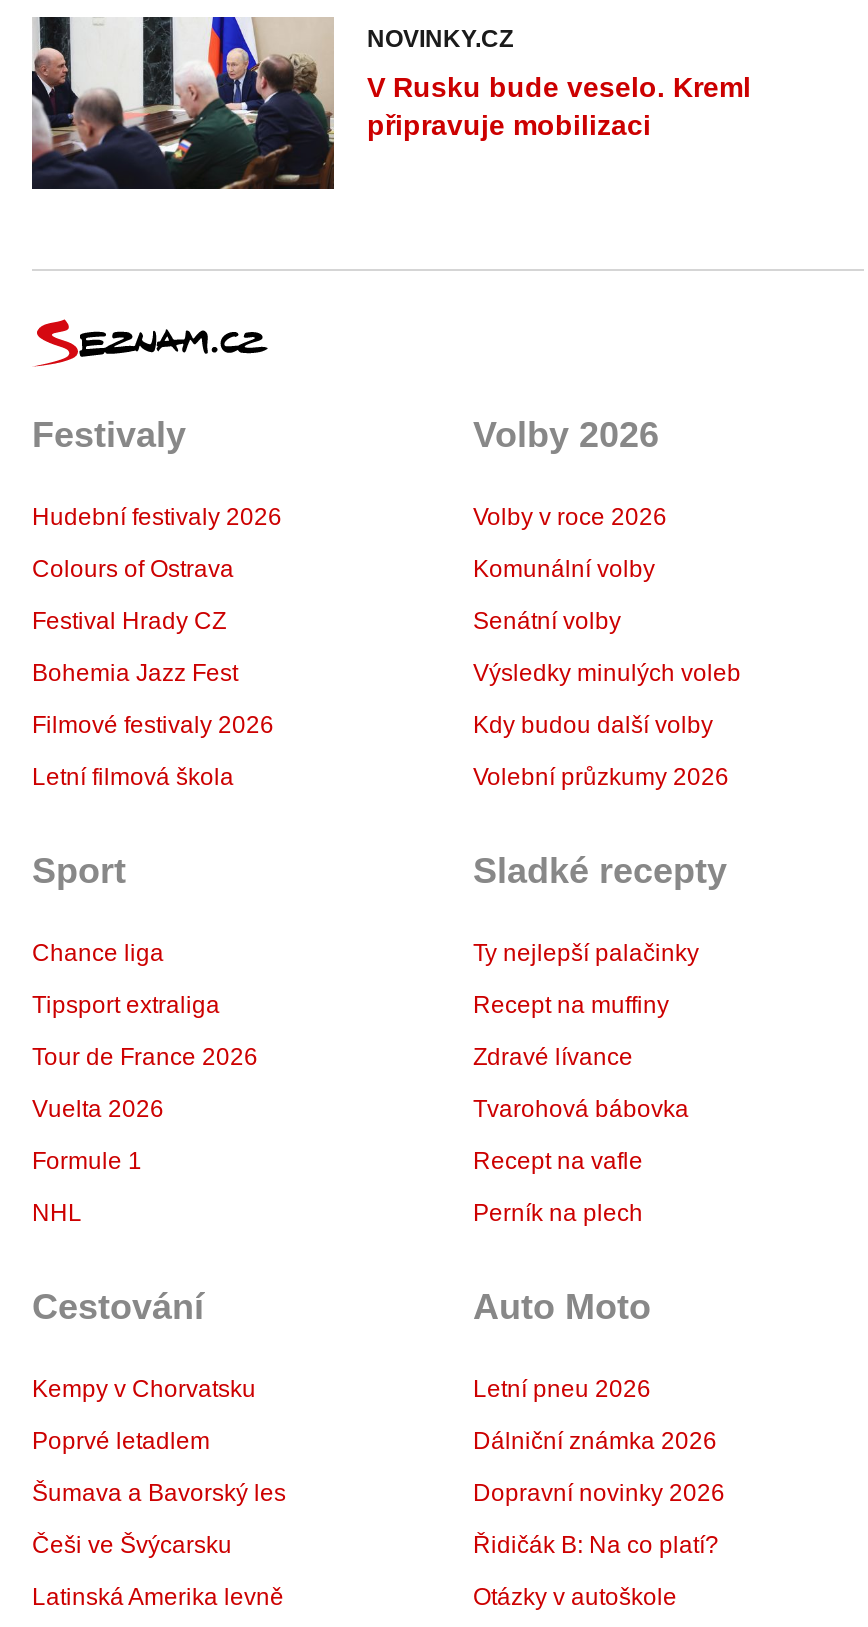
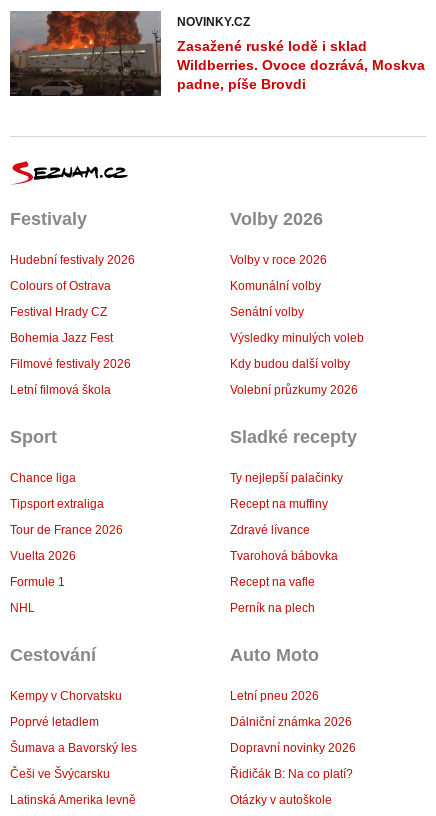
- [image]
- V Rusku bude veselo. Kreml
- připravuje mobilizaci
+ [image]
+ Zasažené ruské lodě i sklad
+ Wildberries. Ovoce dozrává, Moskva
+ padne, píše Brovdi
